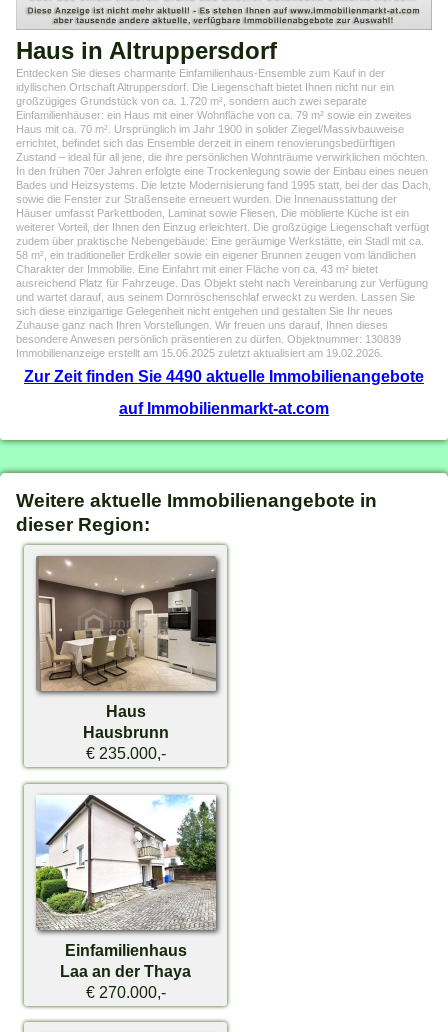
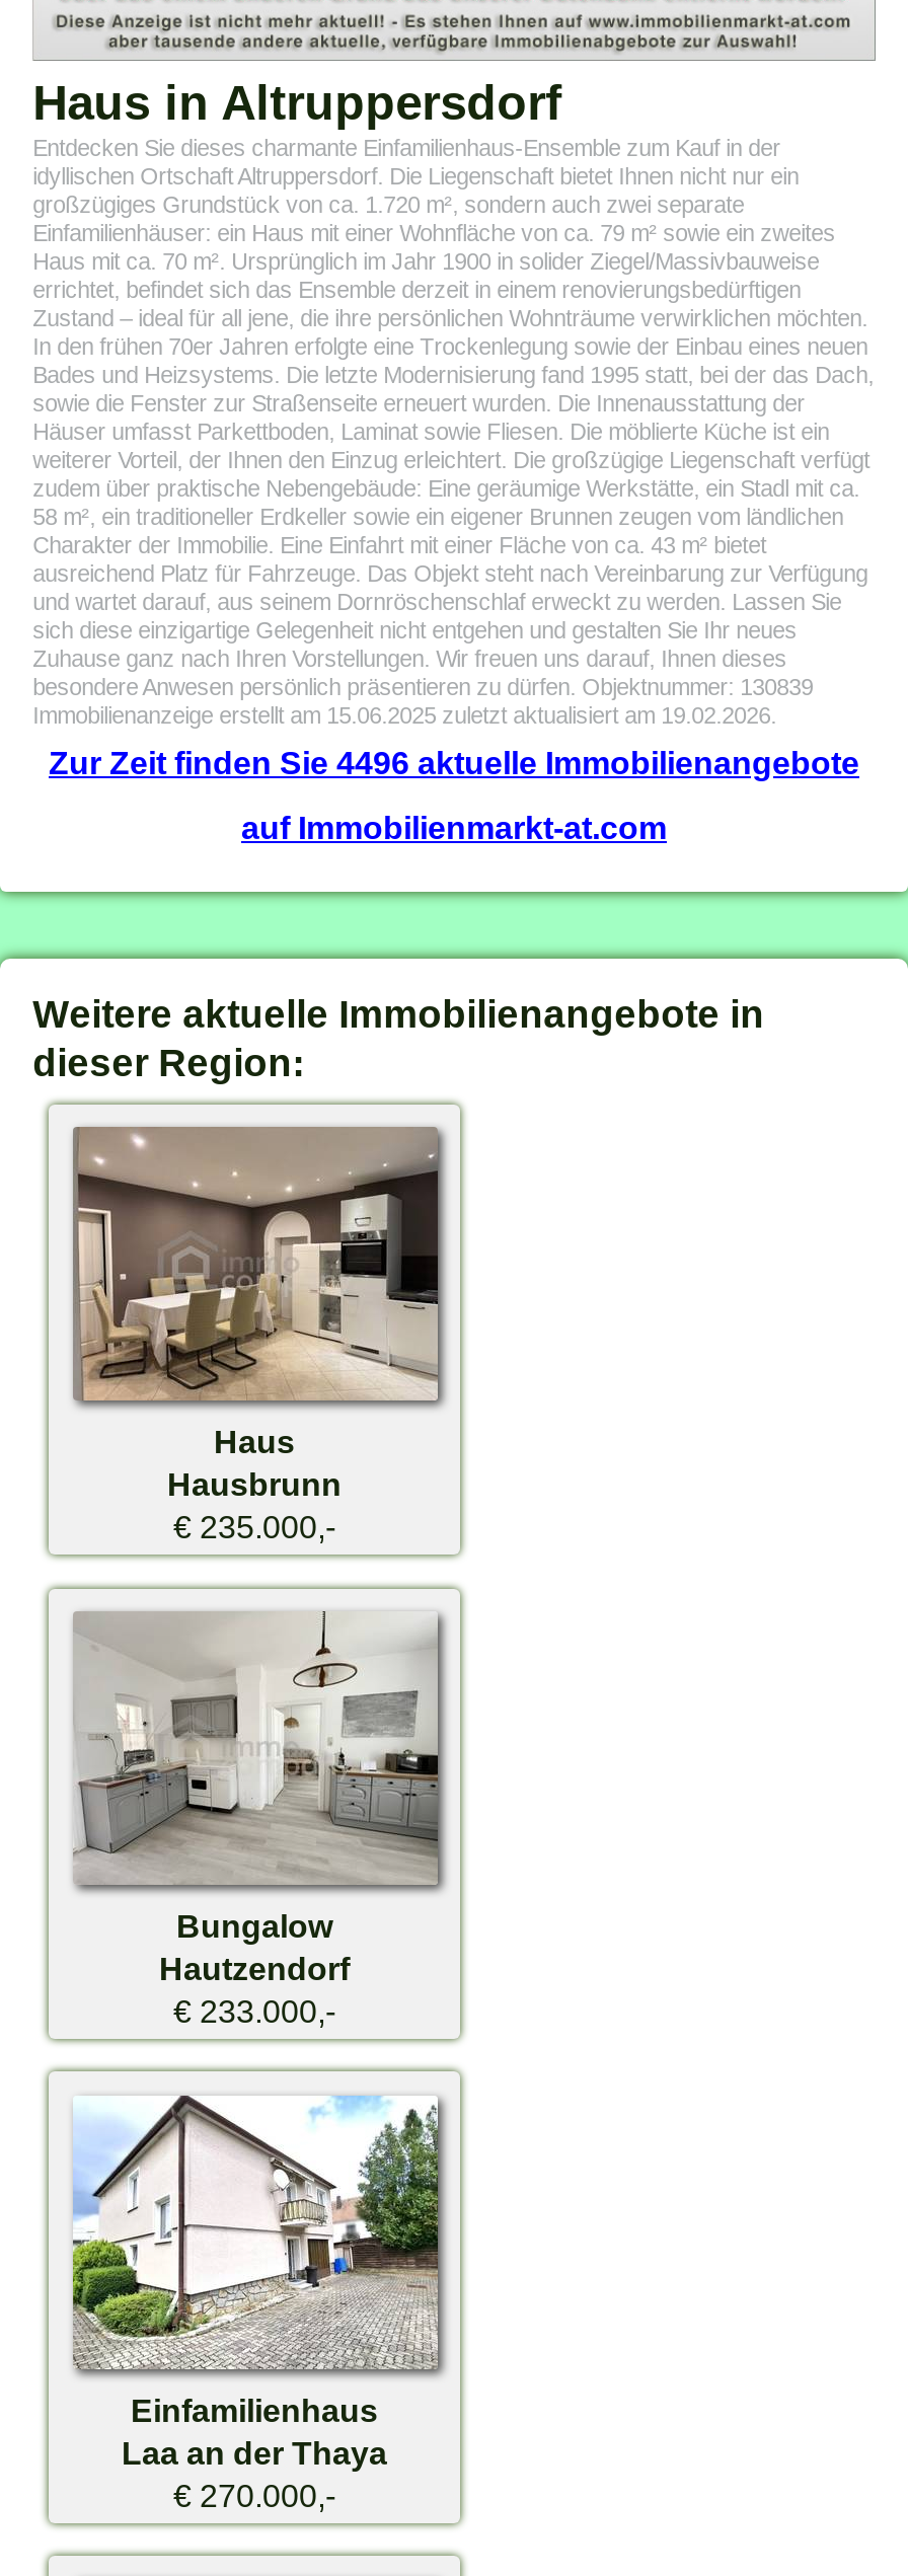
- Zur Zeit finden Sie 4490 aktuelle Immobilienangebote
+ Zur Zeit finden Sie 4496 aktuelle Immobilienangebote

+ [image]
+ Bungalow
+ Hautzendorf
+ € 233.000,-
